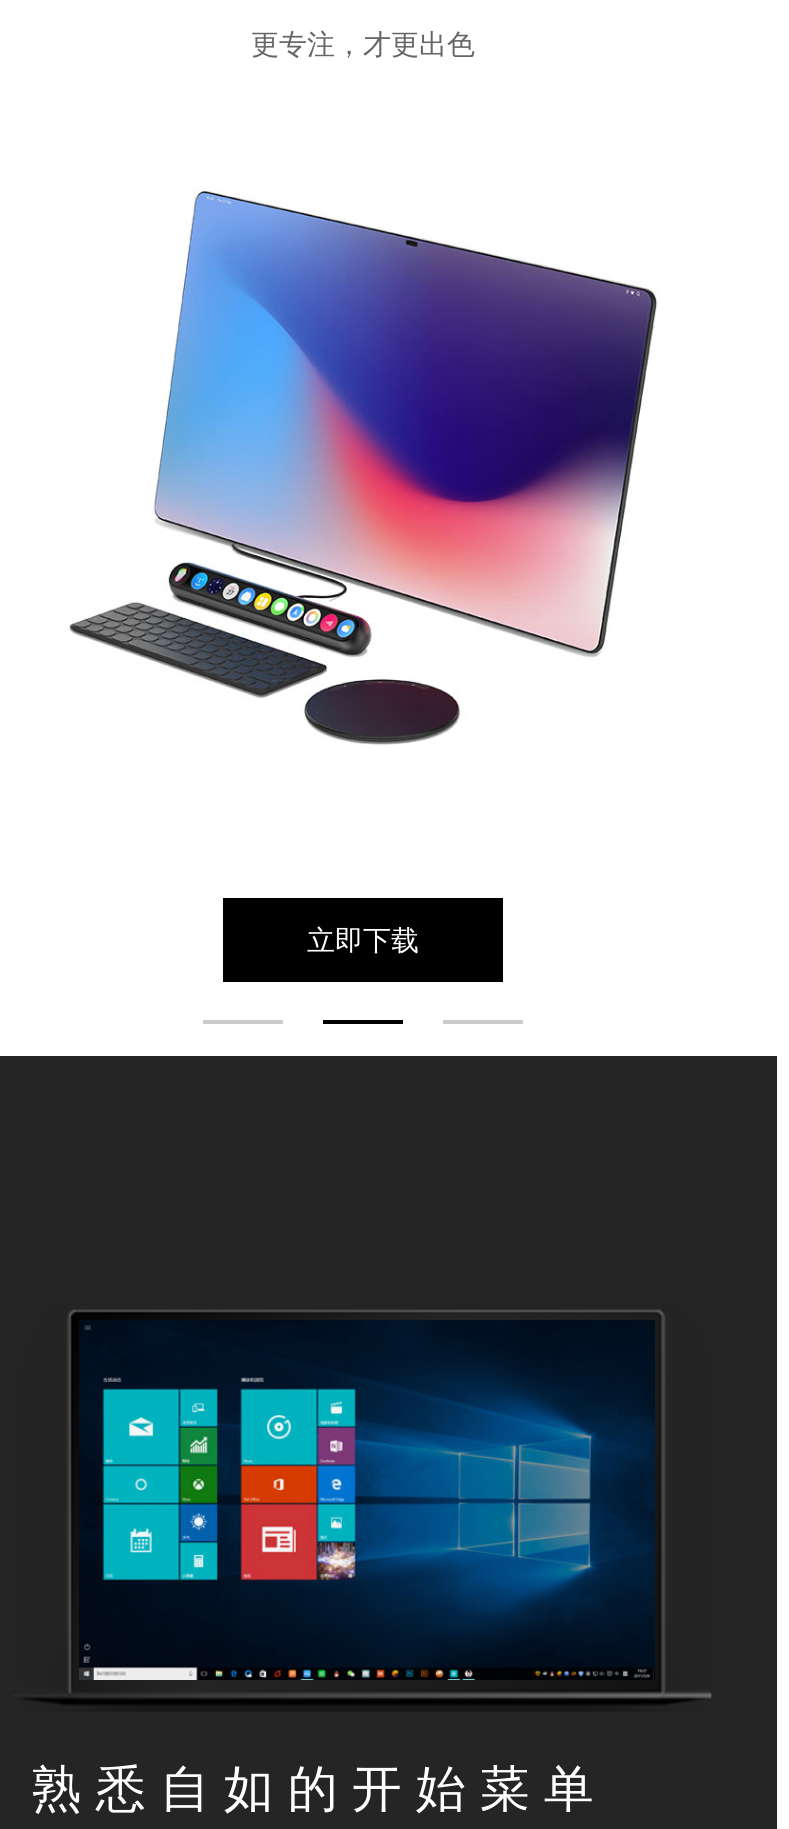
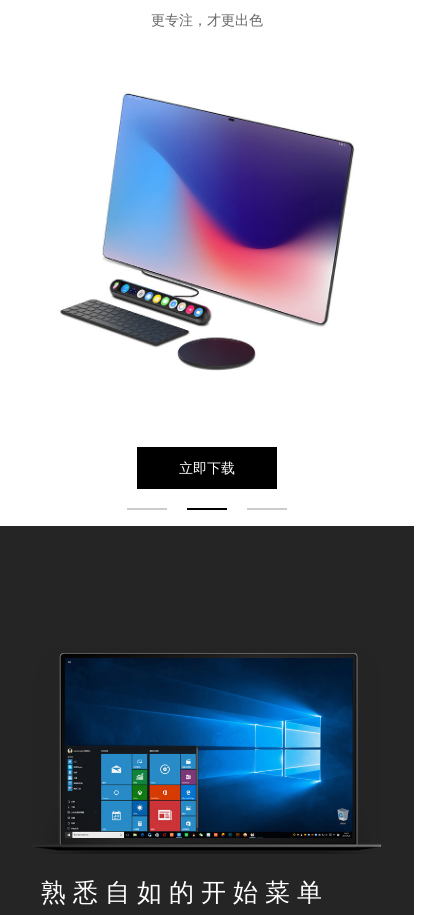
- [image]
+ [image]
